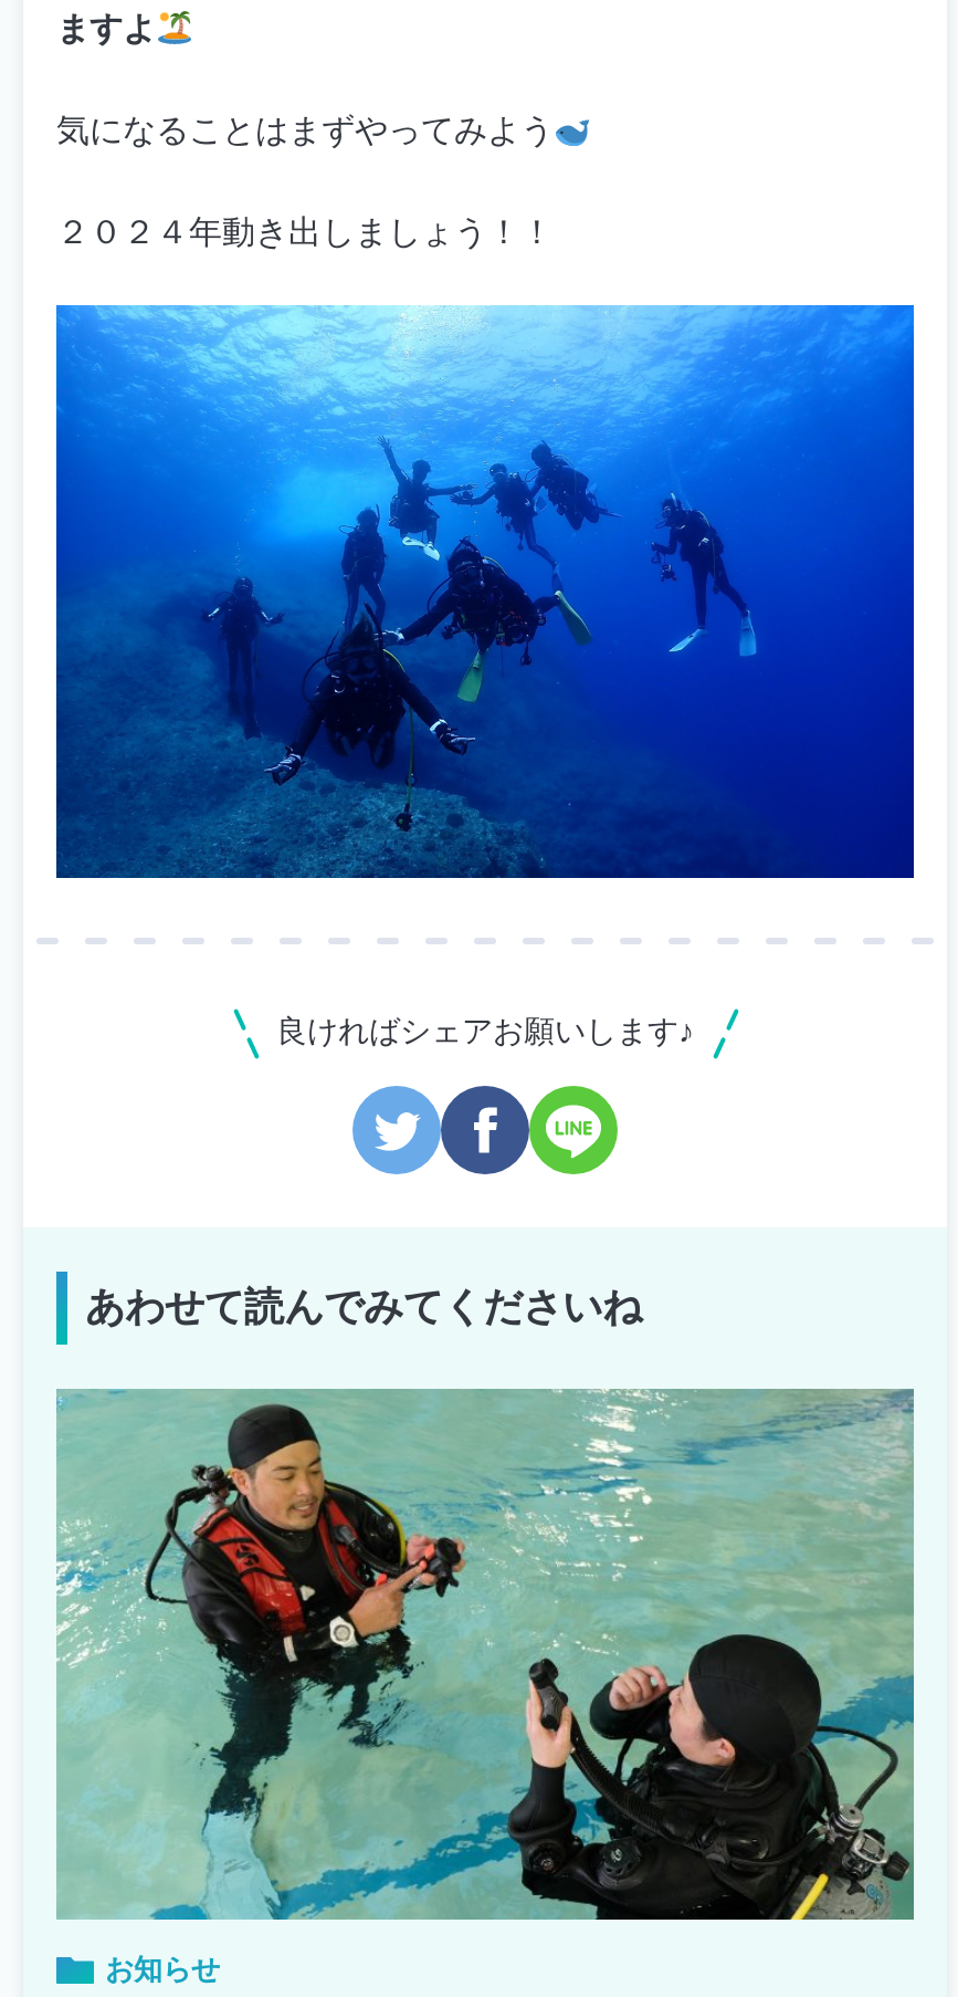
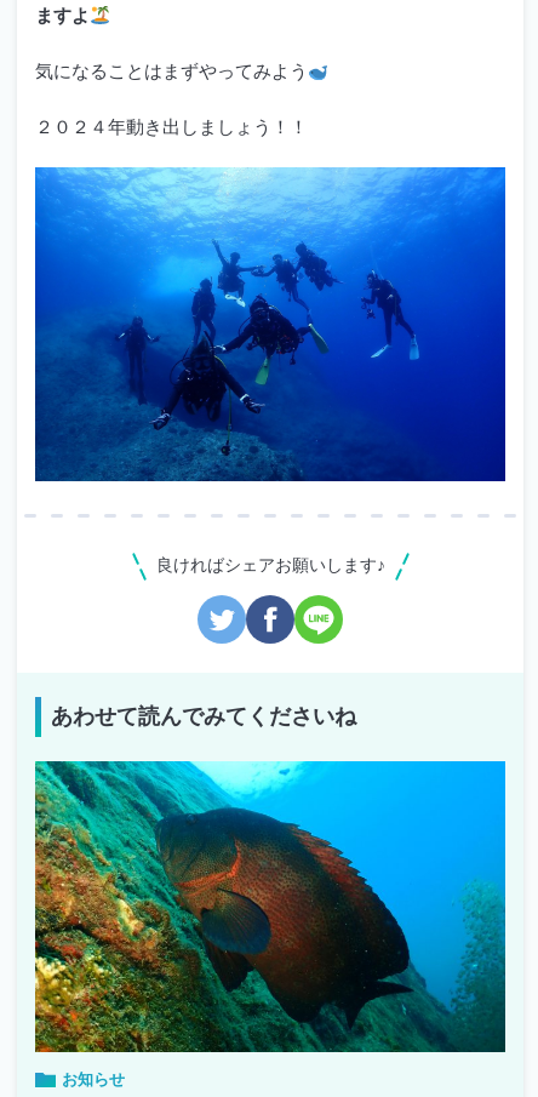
- [image]
+ [image]
